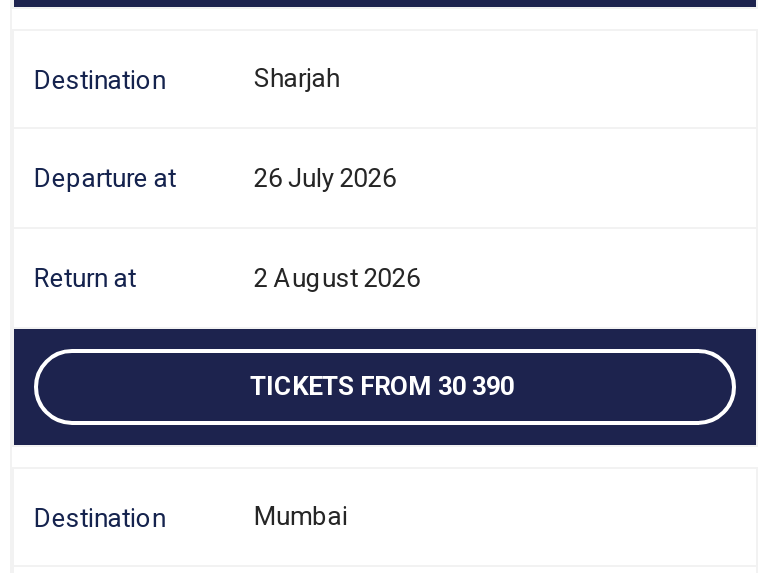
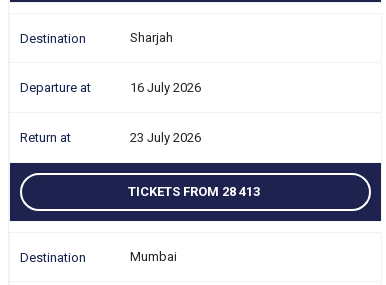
- 26 July 2026
+ 16 July 2026

- 2 August 2026
+ 23 July 2026

- TICKETS FROM 30 390
+ TICKETS FROM 28 413
